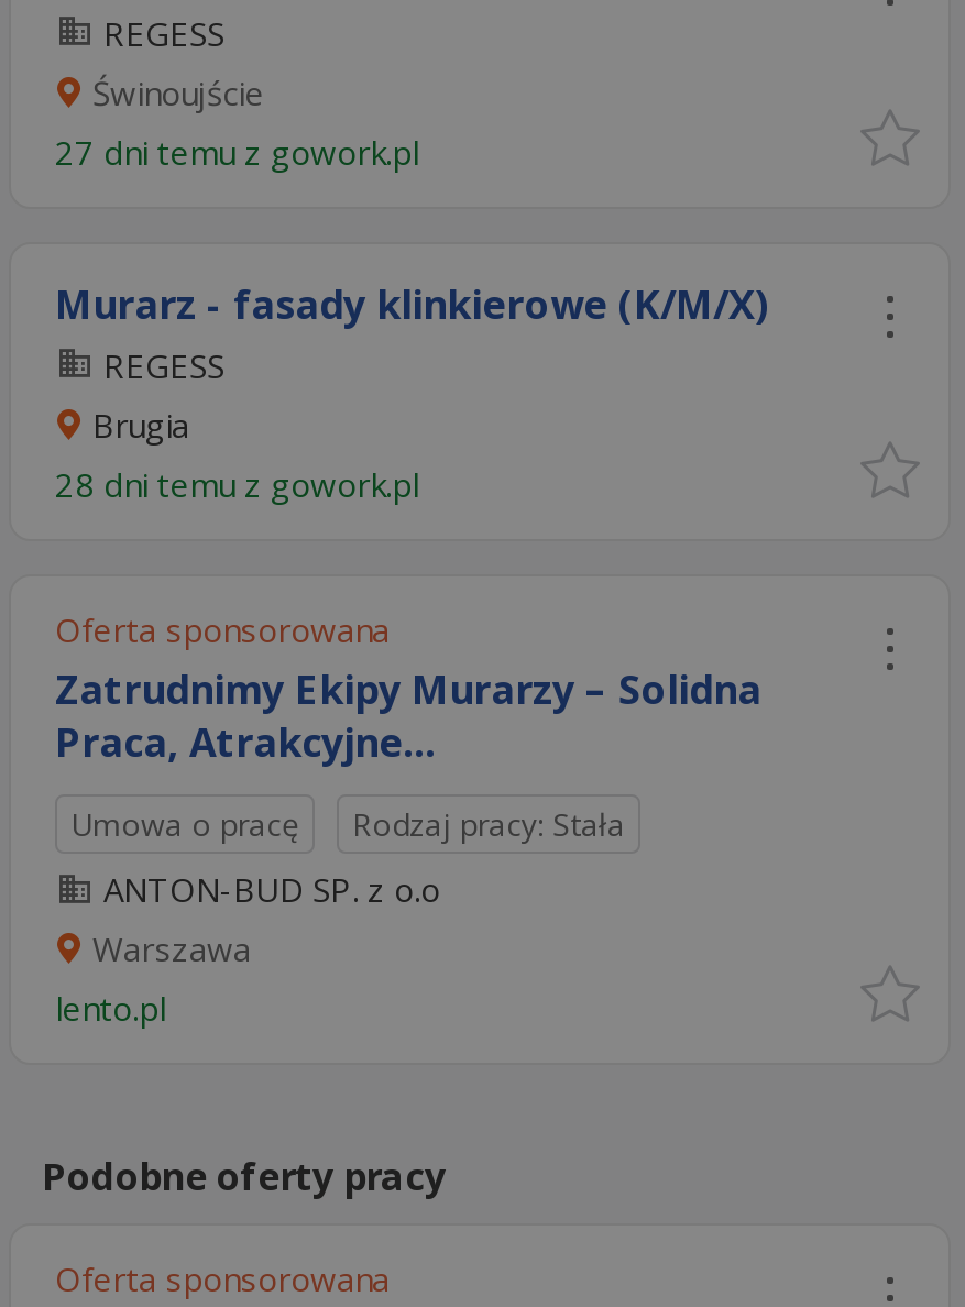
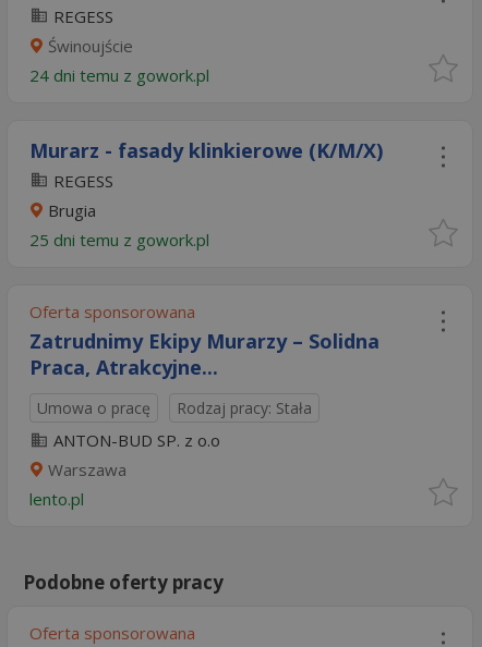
- 27 dni temu z gowork.pl
+ 24 dni temu z gowork.pl

- 28 dni temu z gowork.pl
+ 25 dni temu z gowork.pl
